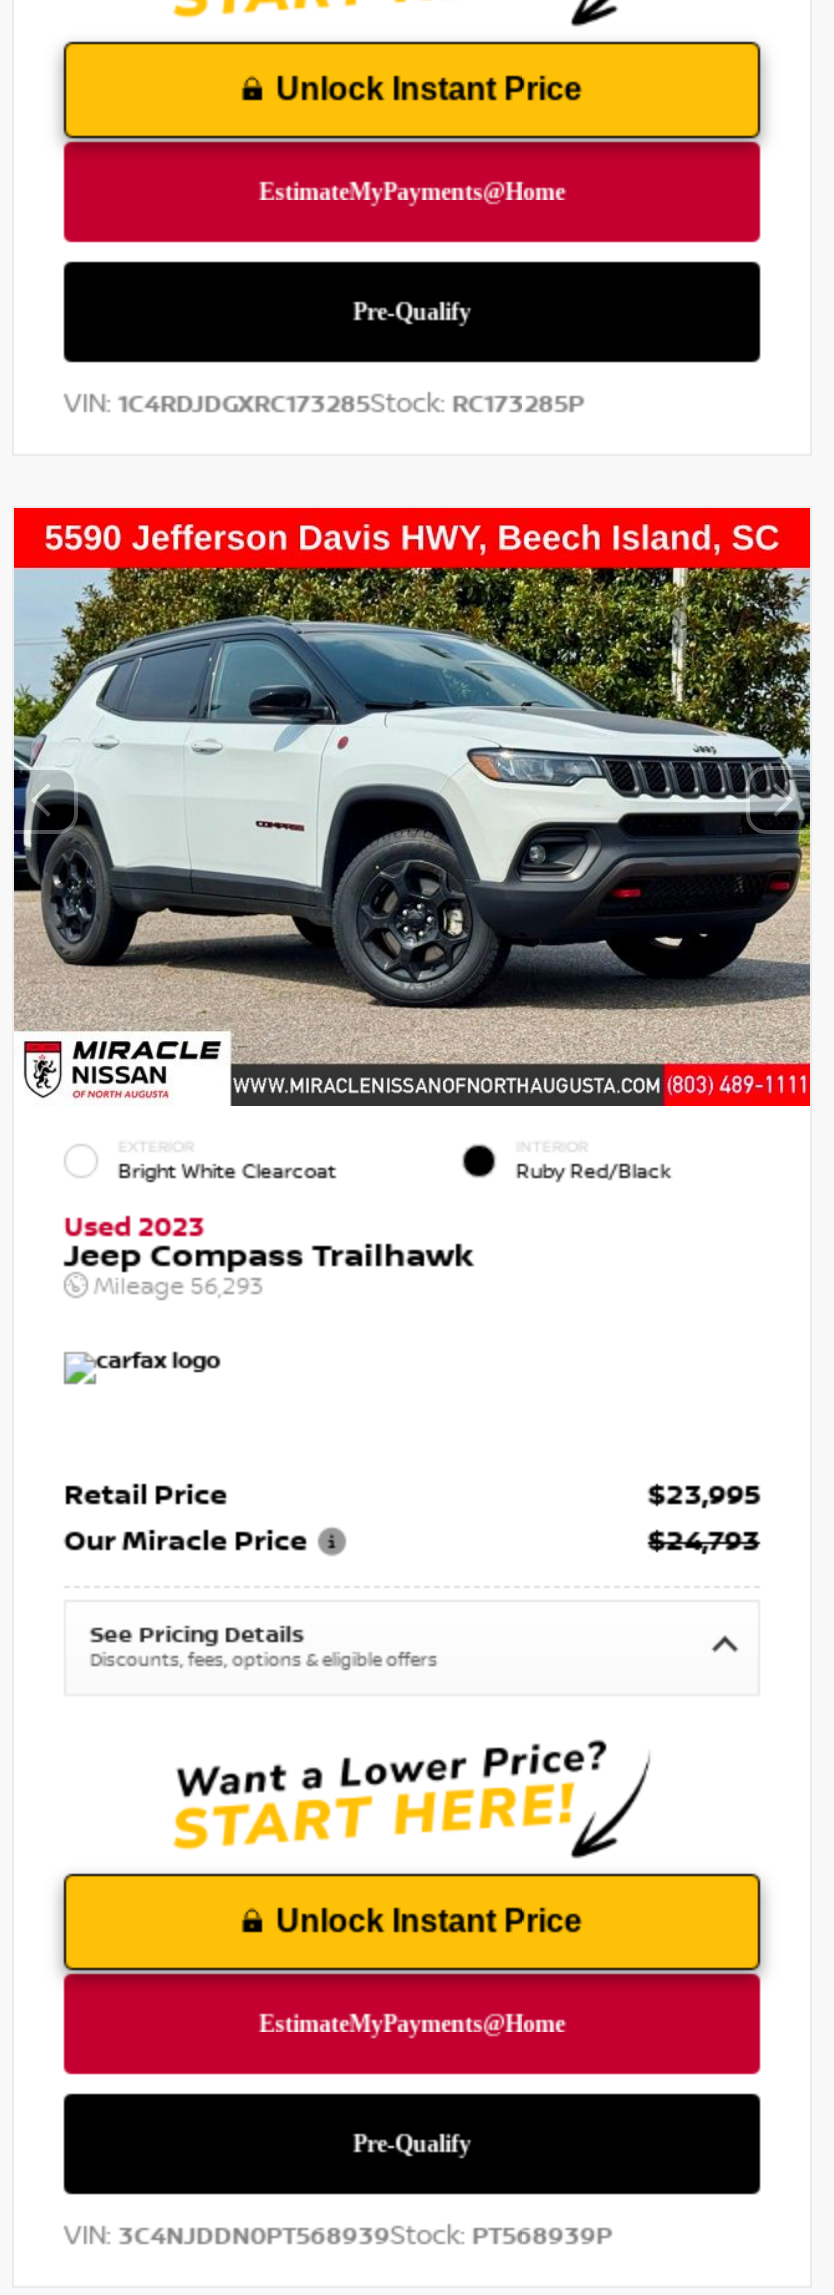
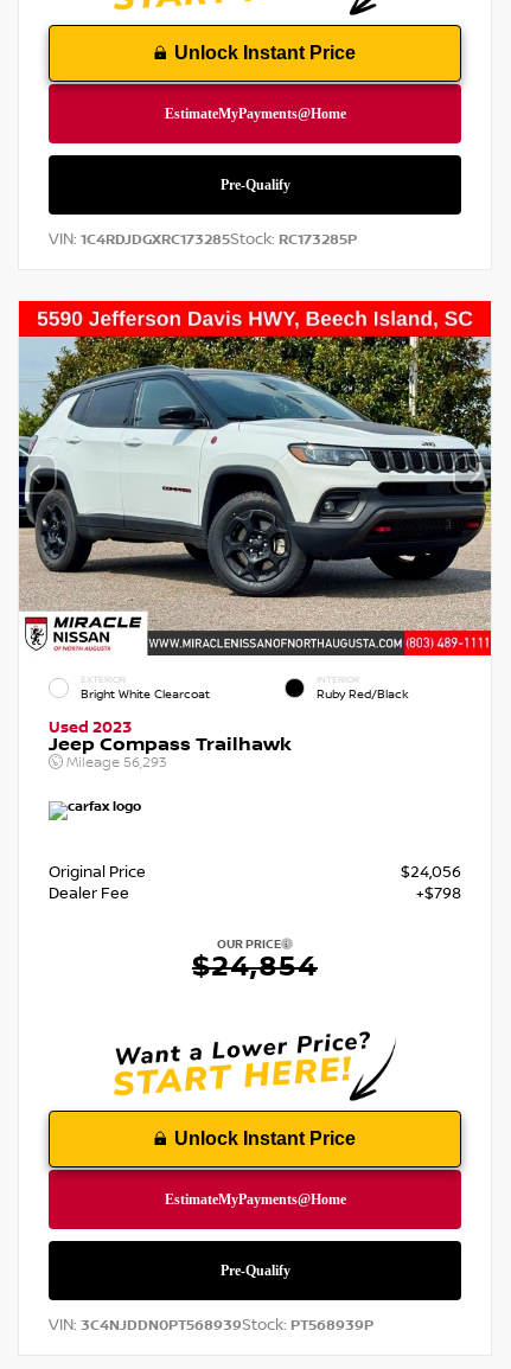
- Retail Price
- $23,995
- Our Miracle Price
- $24,793
+ Original Price
+ $24,056
+ Dealer Fee
+ +$798

- See Pricing Details
- Discounts, fees, options & eligible offers
+ OUR PRICE
+ $24,854
